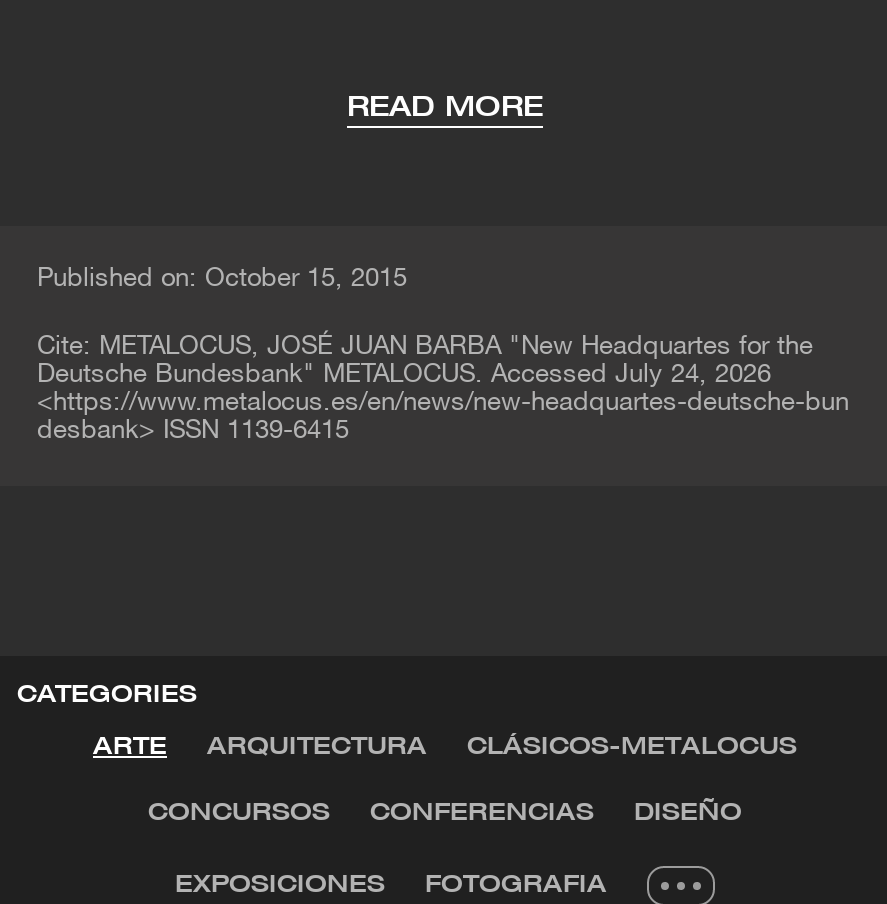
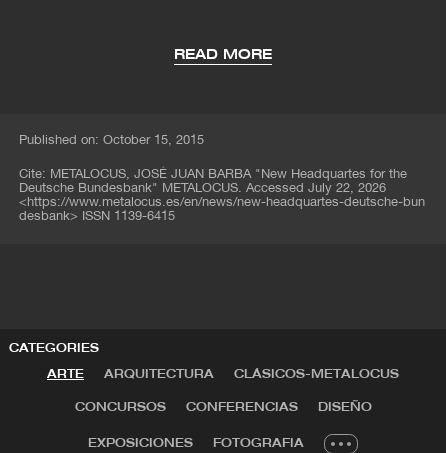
- Deutsche Bundesbank" METALOCUS. Accessed July 24, 2026
+ Deutsche Bundesbank" METALOCUS. Accessed July 22, 2026
